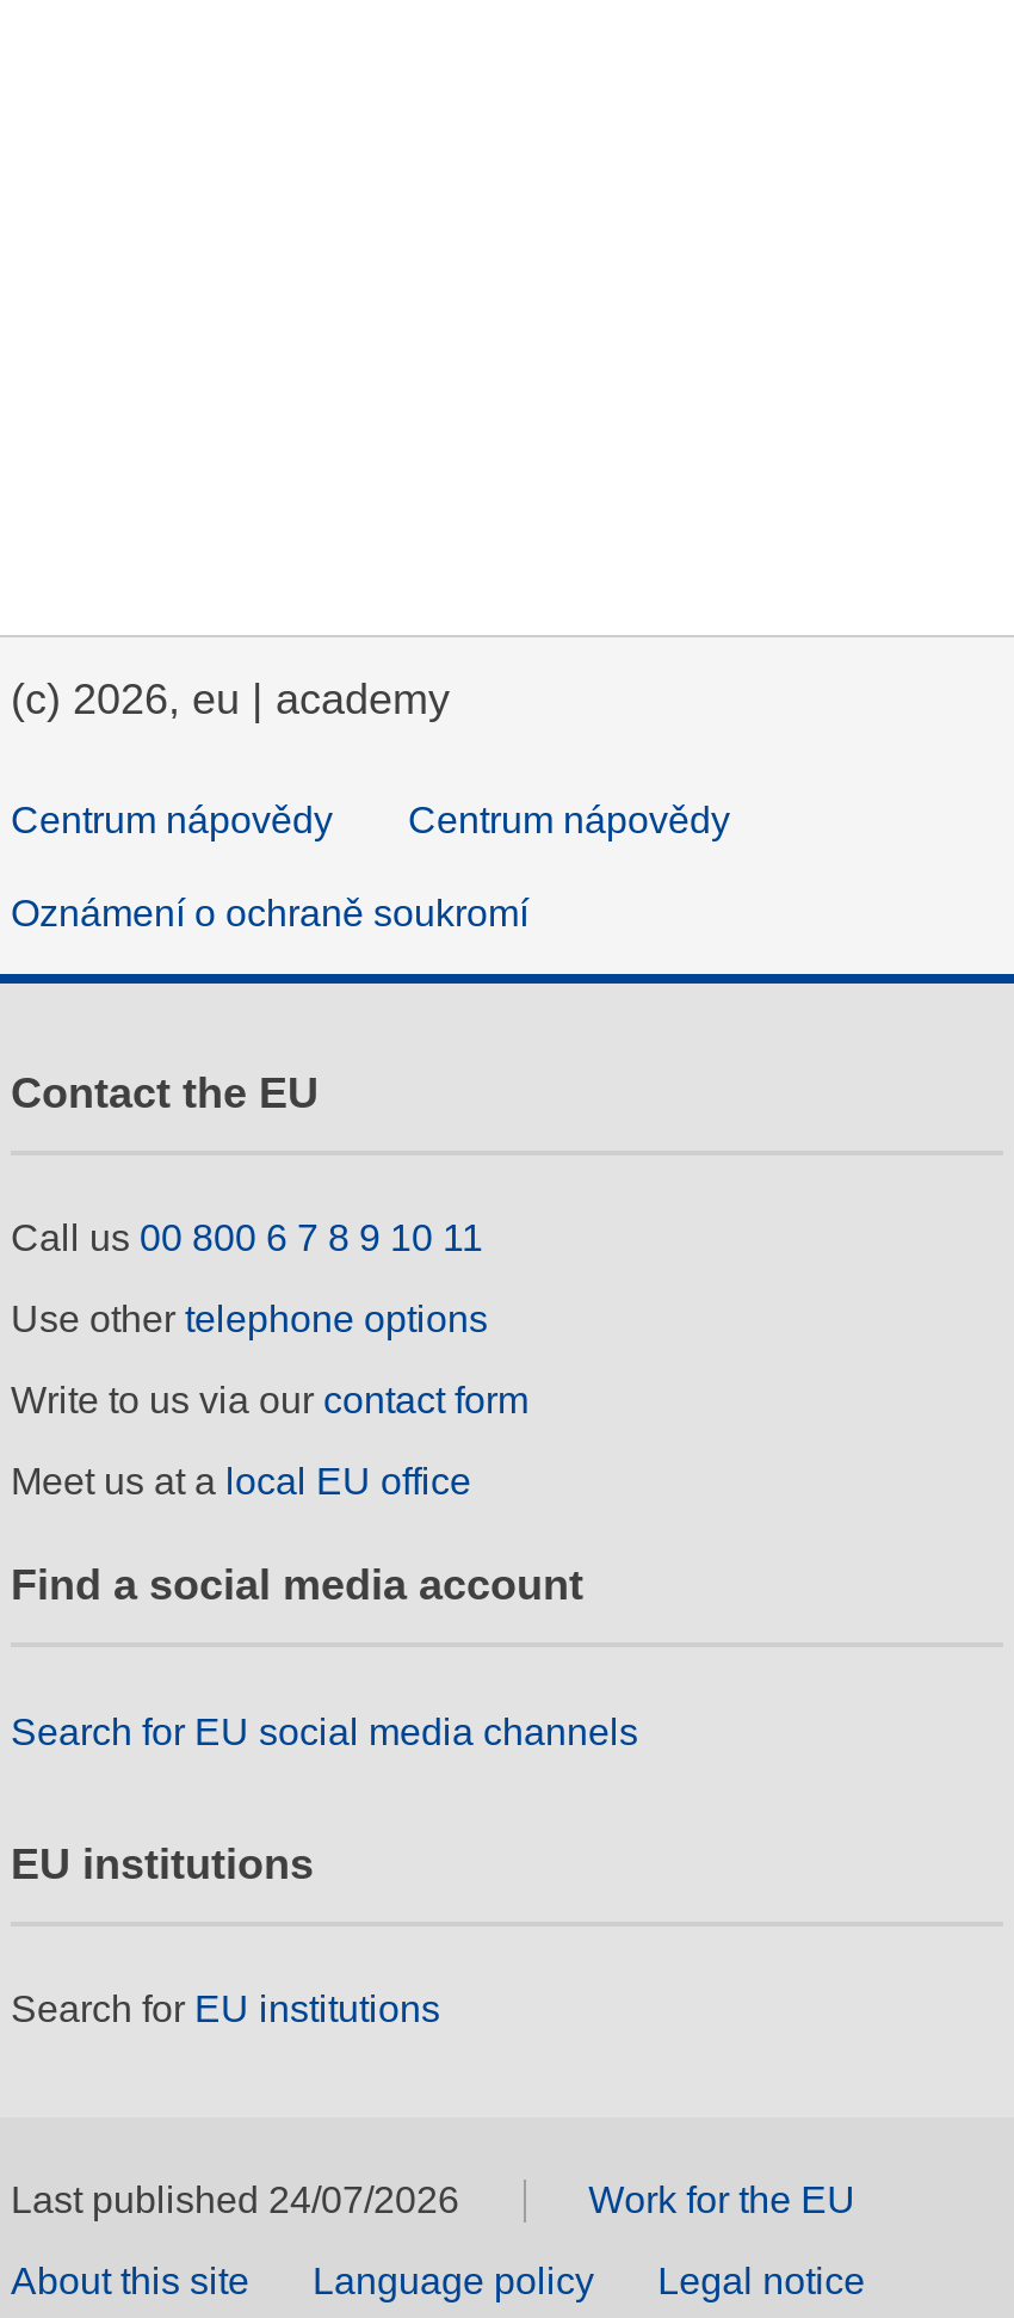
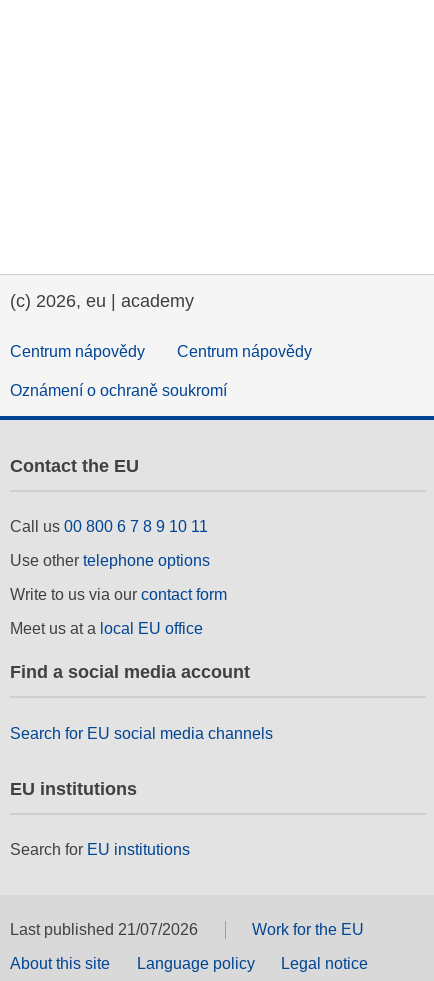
- Last published 24/07/2026
+ Last published 21/07/2026
